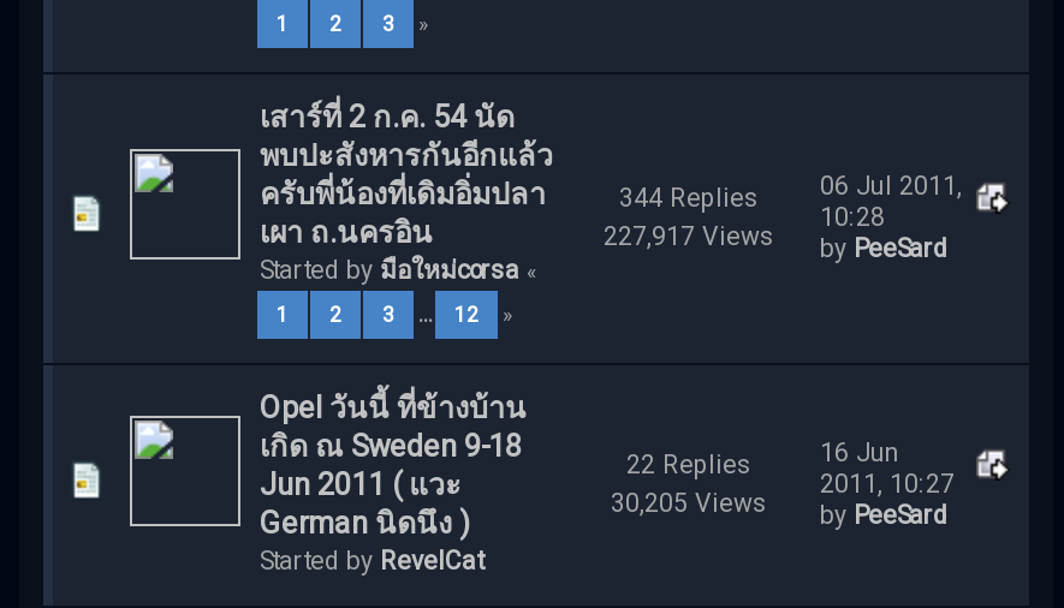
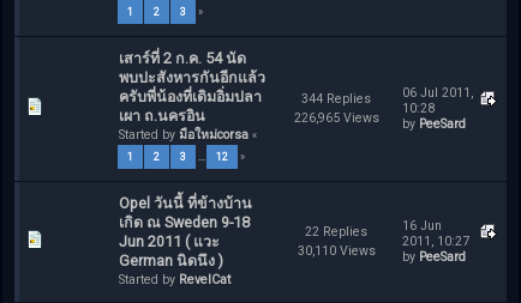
- [image]

- 227,917 Views by PeeSard
+ 226,965 Views by PeeSard

- [image]

- 30,205 Views by PeeSard
+ 30,110 Views by PeeSard
